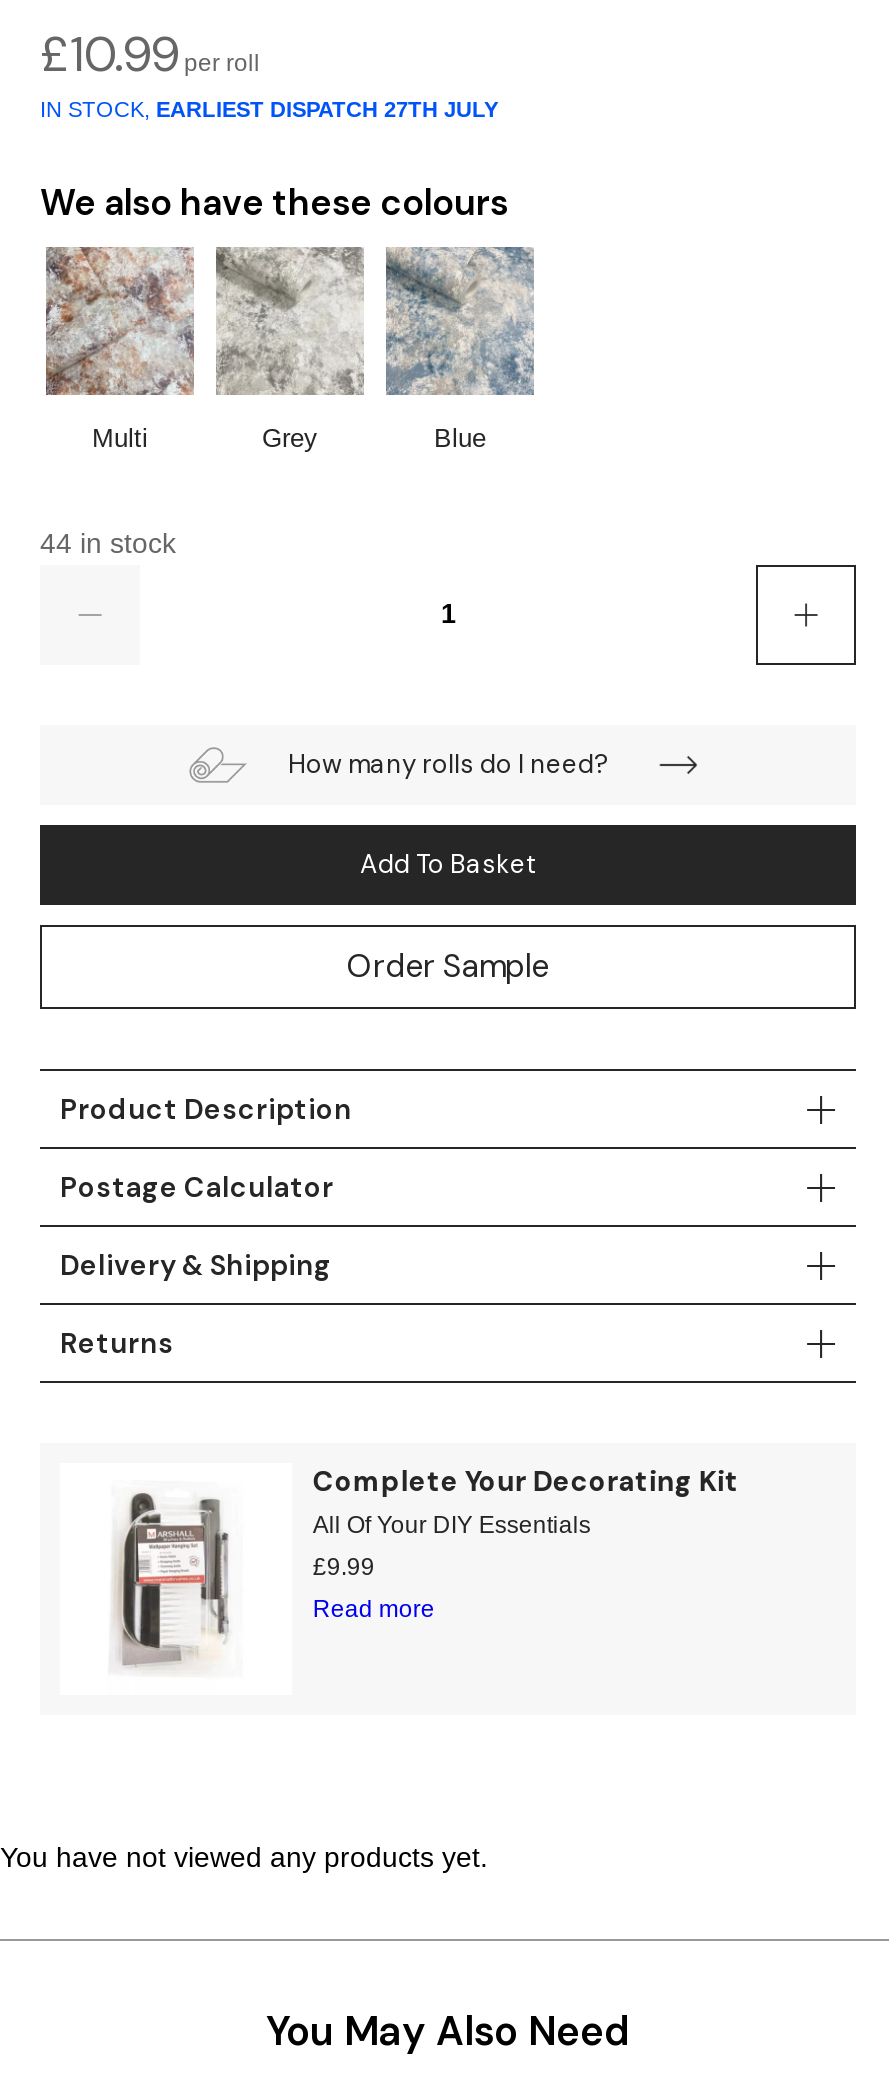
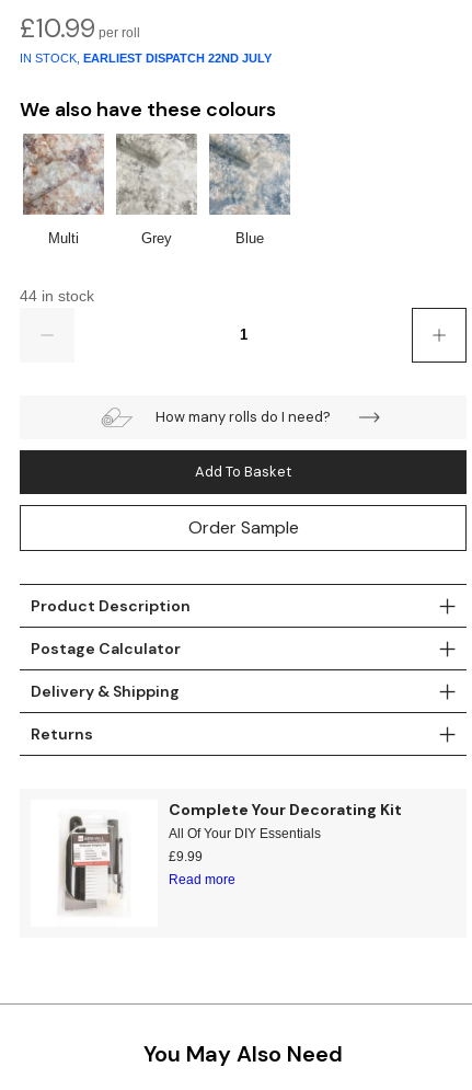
- IN STOCK, EARLIEST DISPATCH 27TH JULY
+ IN STOCK, EARLIEST DISPATCH 22ND JULY

- You have not viewed any products yet.
